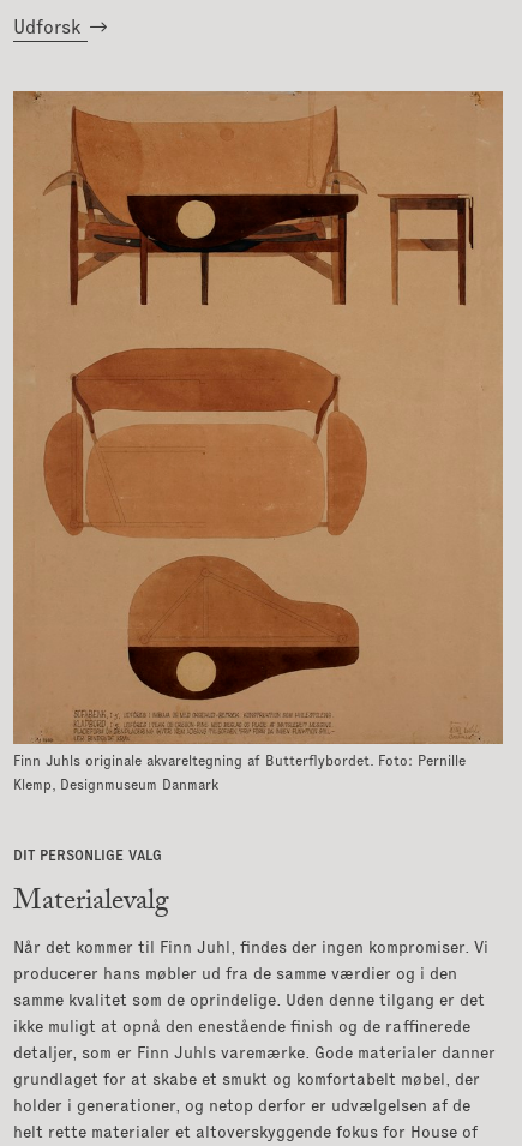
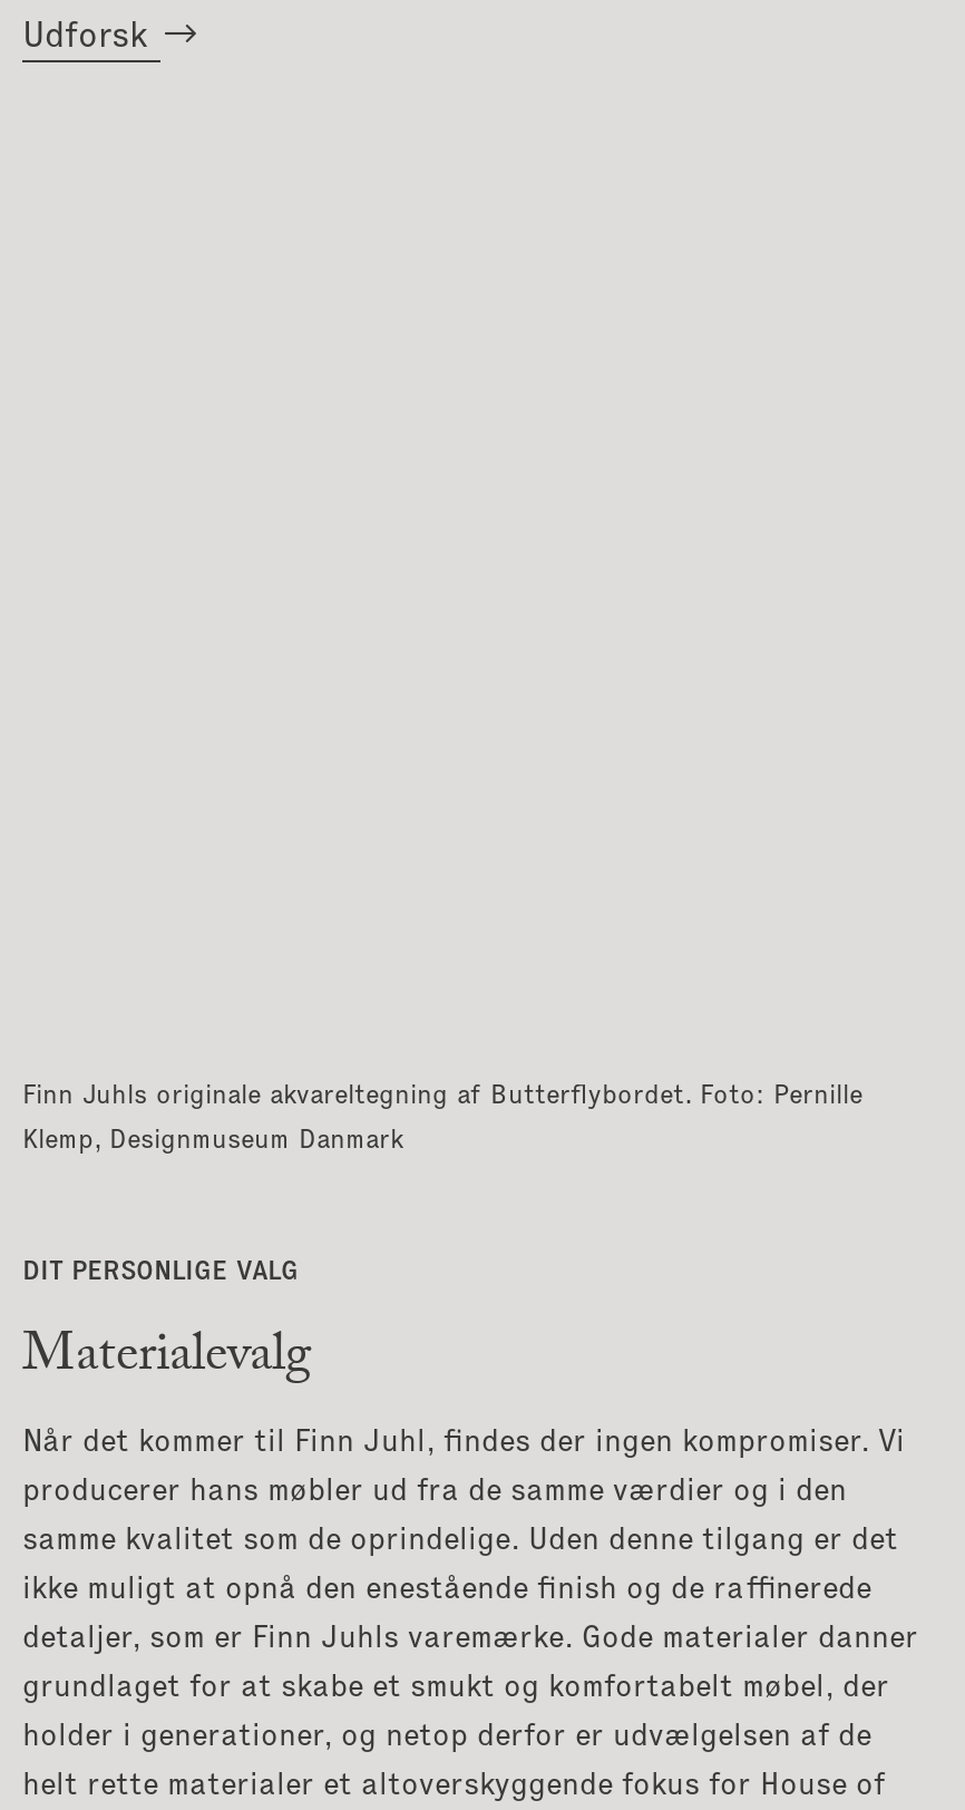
- [image]
